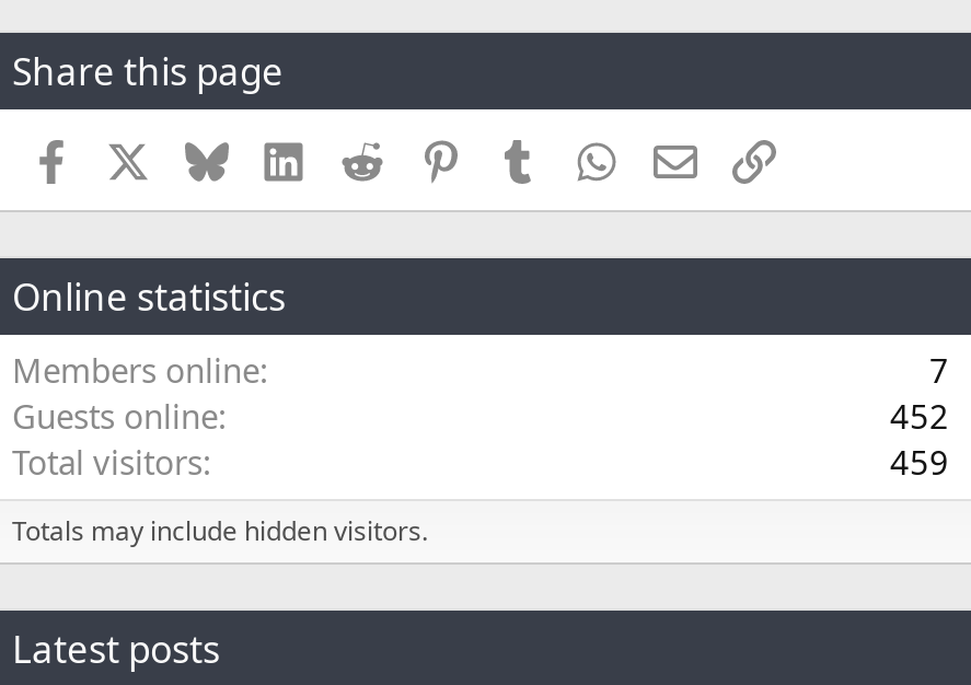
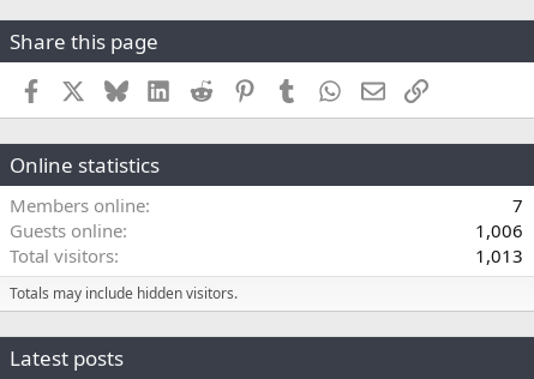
- 452
+ 1,006

- 459
+ 1,013
